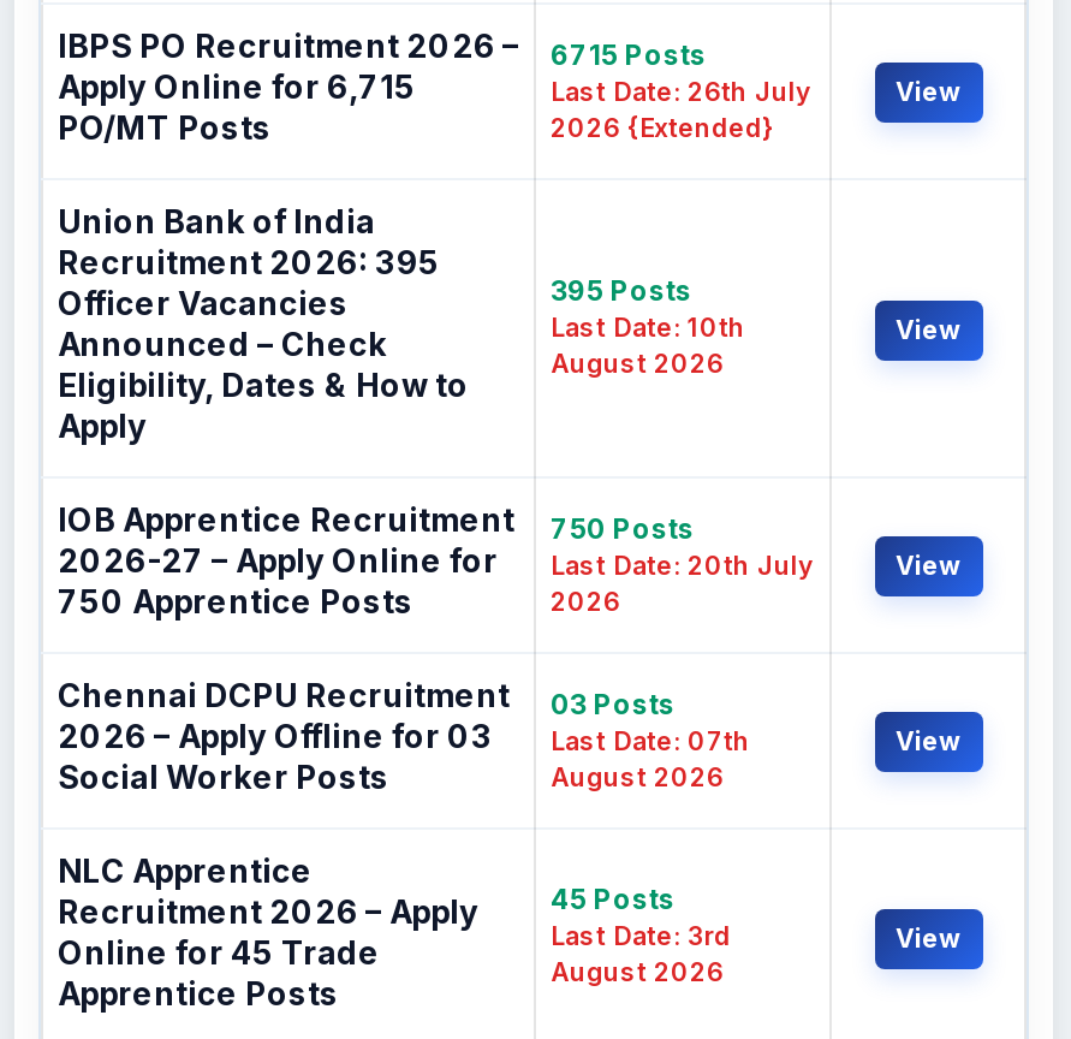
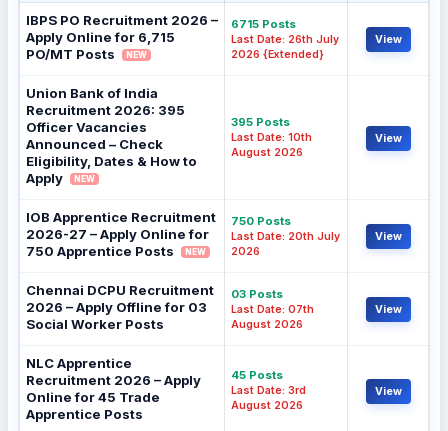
+ NEW

+ NEW

+ NEW
